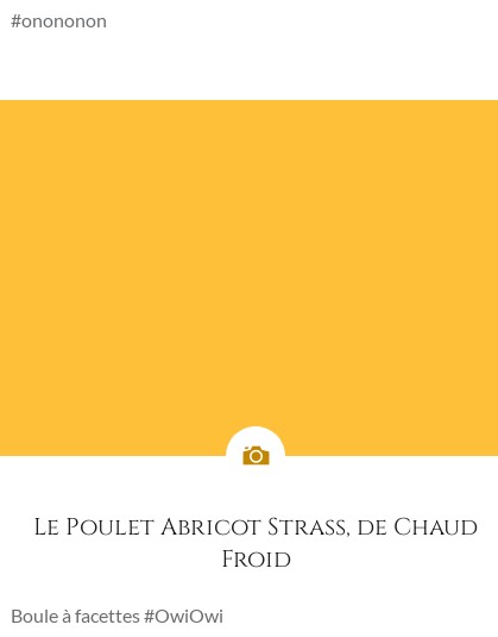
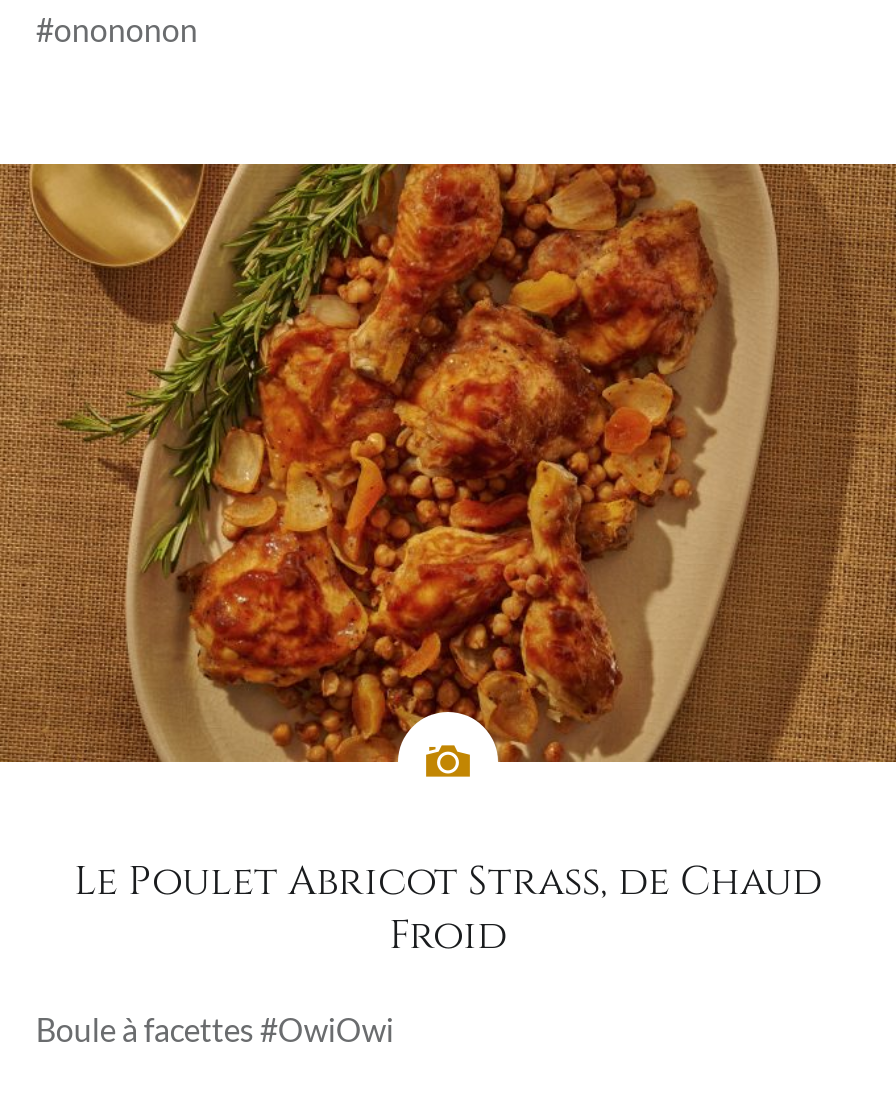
+ [image]
